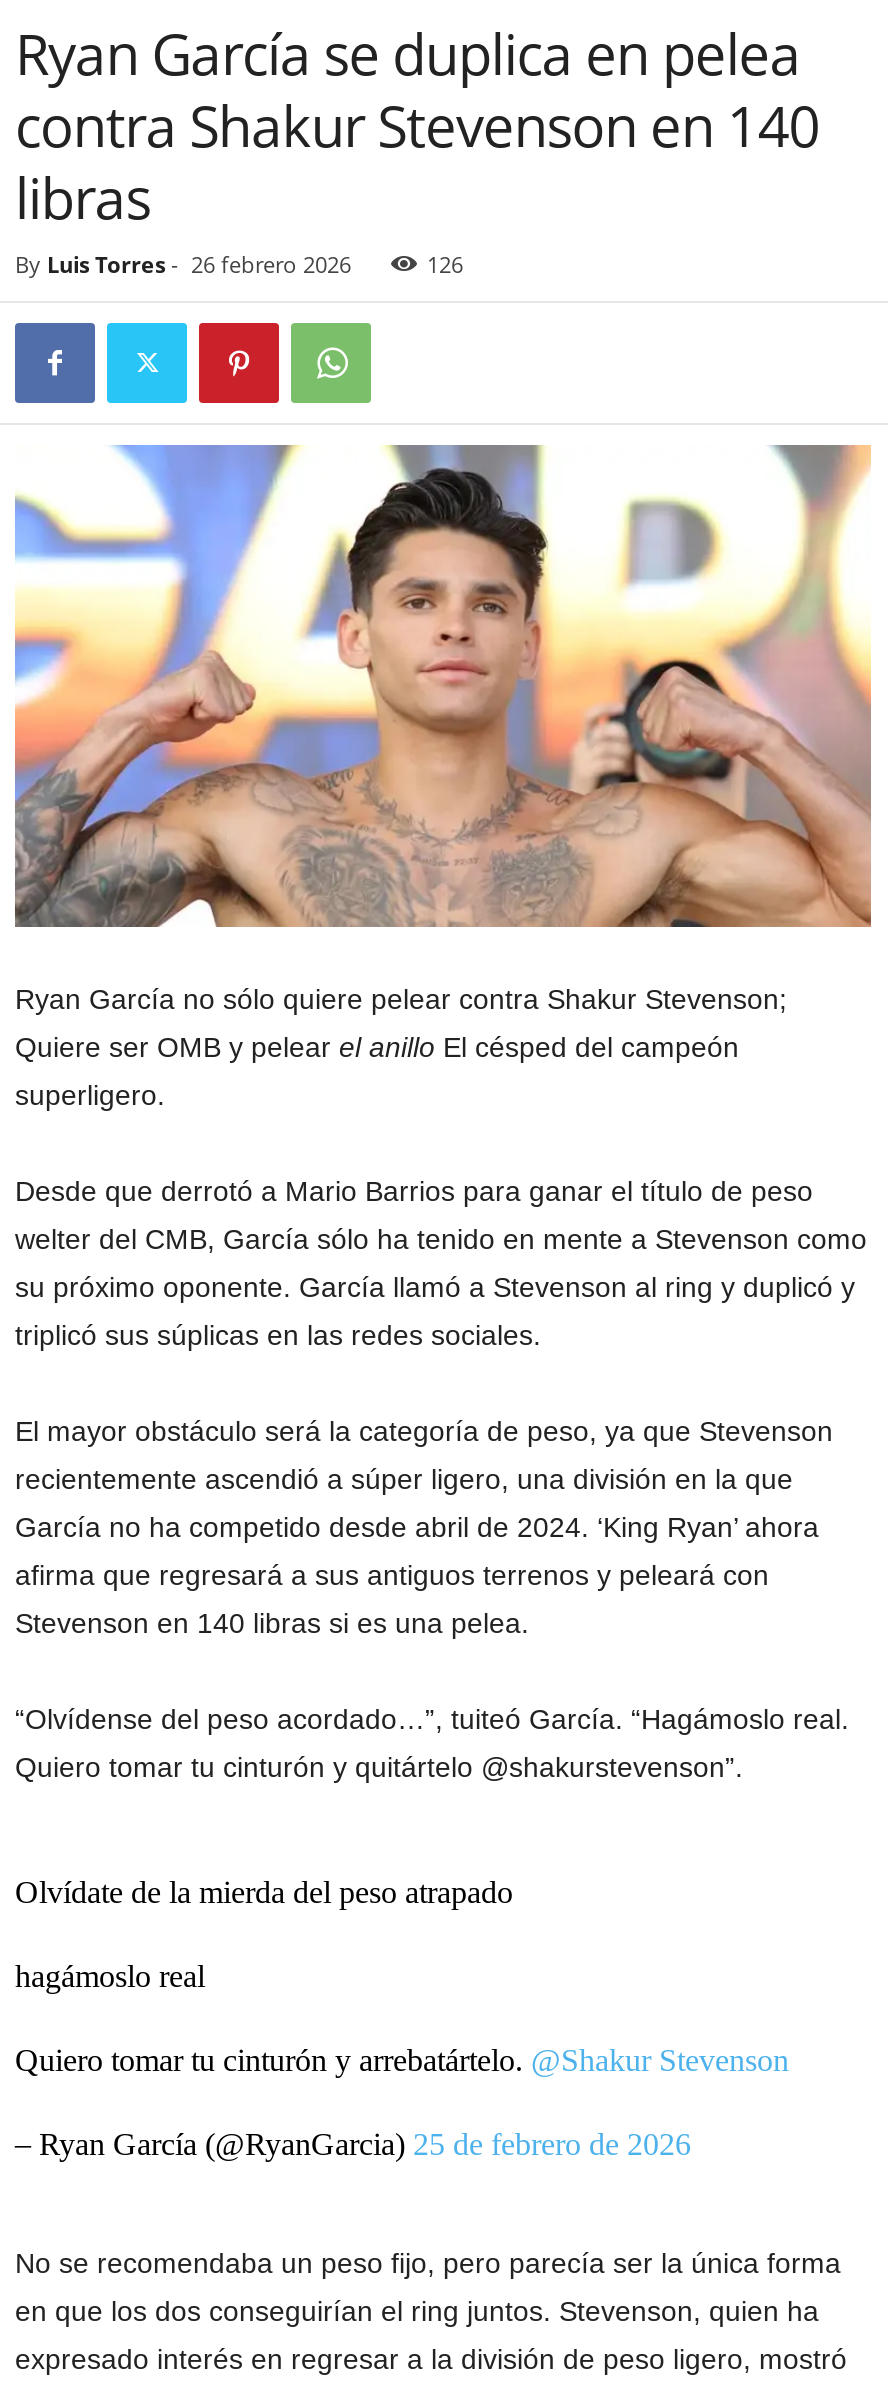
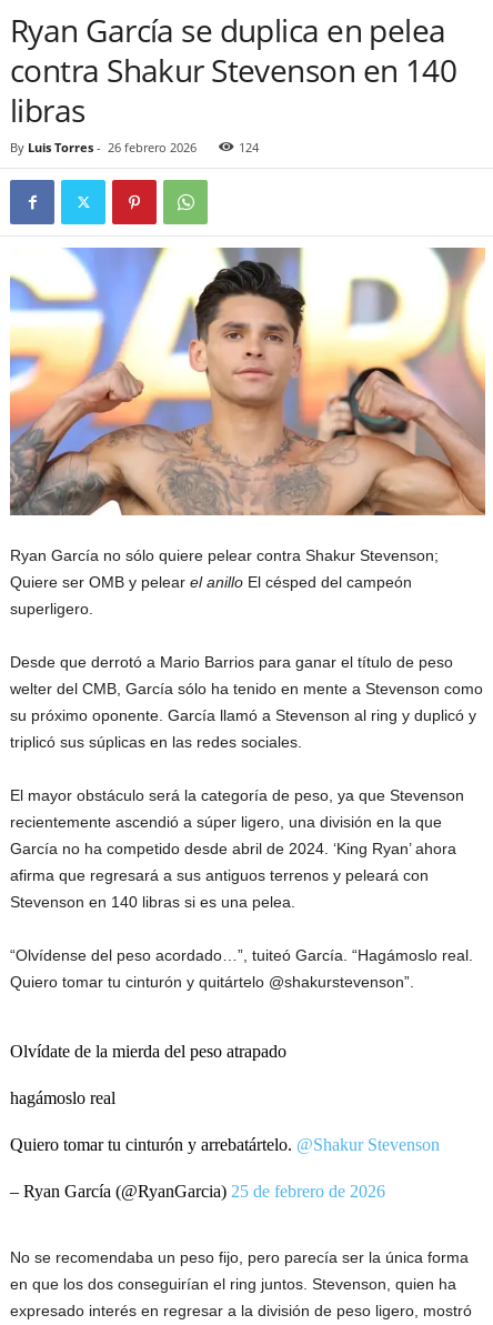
- 126
+ 124
